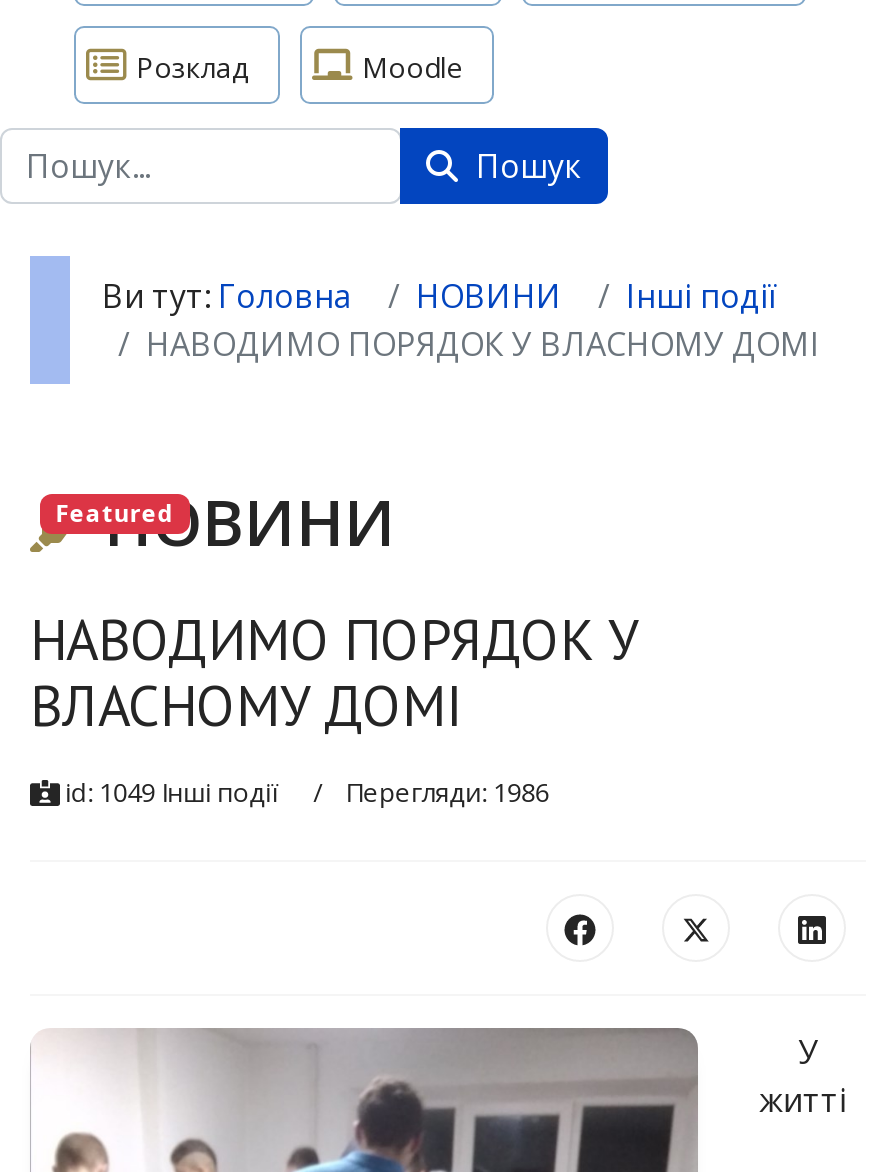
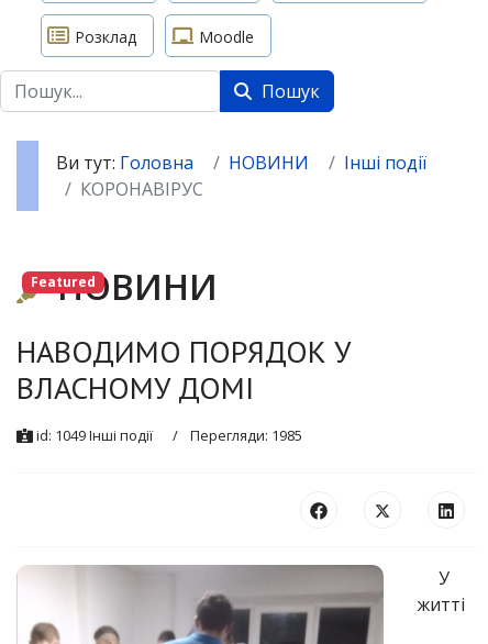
- НАВОДИМО ПОРЯДОК У ВЛАСНОМУ ДОМІ
+ КОРОНАВІРУС

- id: 1049 Інші події Перегляди: 1986
+ id: 1049 Інші події Перегляди: 1985
